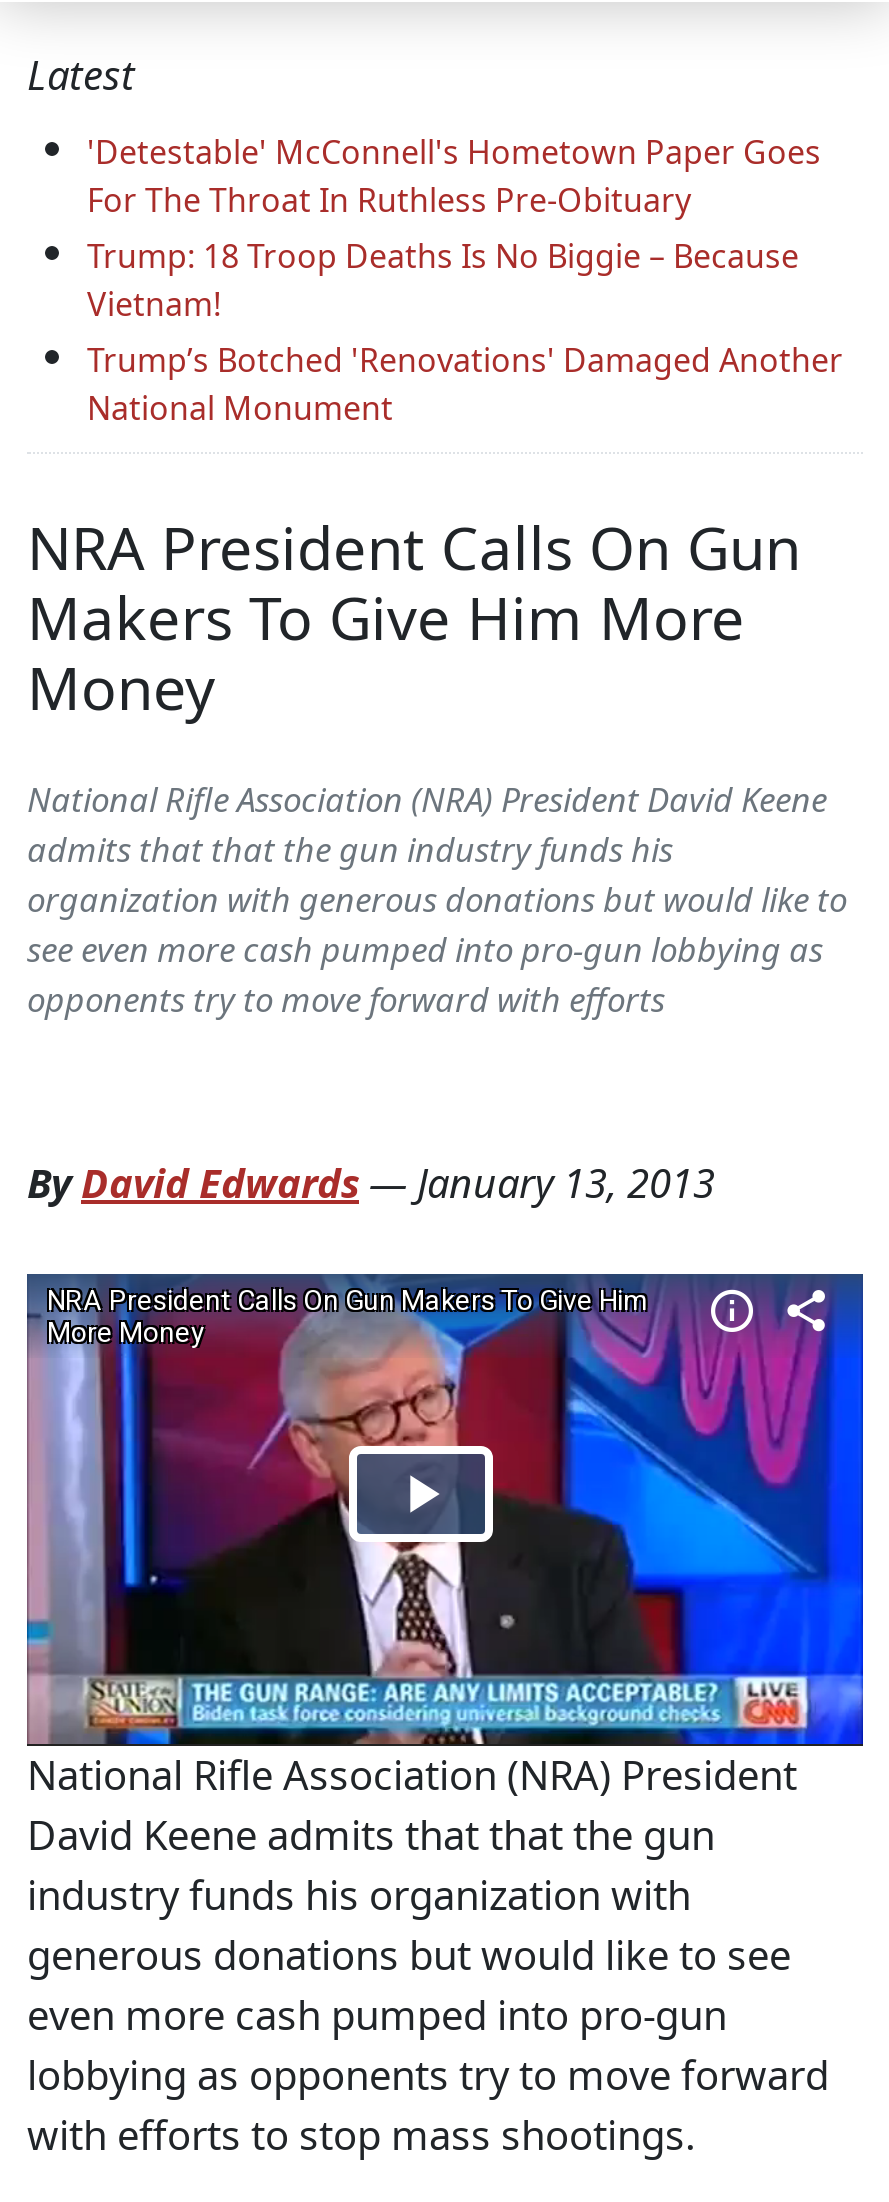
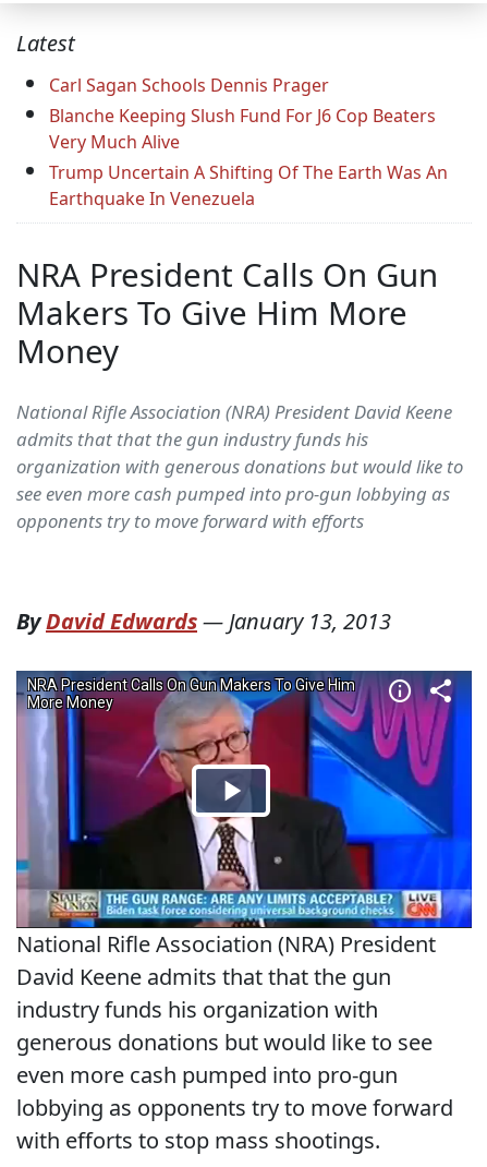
- 'Detestable' McConnell's Hometown Paper Goes
- For The Throat In Ruthless Pre-Obituary
- Trump: 18 Troop Deaths Is No Biggie – Because
- Vietnam!
- Trump’s Botched 'Renovations' Damaged Another
- National Monument
+ Carl Sagan Schools Dennis Prager
+ Blanche Keeping Slush Fund For J6 Cop Beaters
+ Very Much Alive
+ Trump Uncertain A Shifting Of The Earth Was An
+ Earthquake In Venezuela
